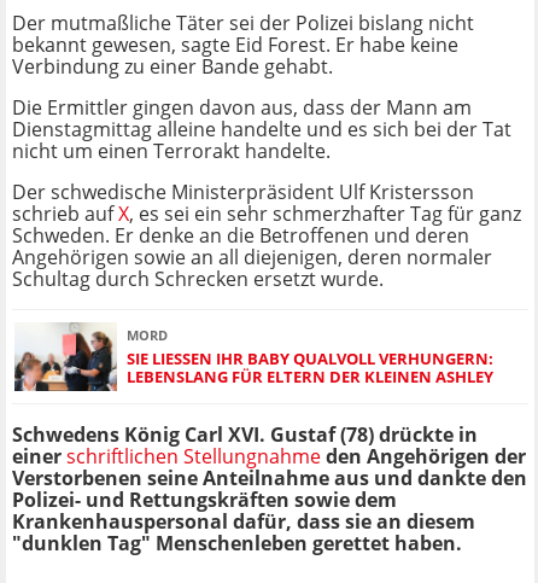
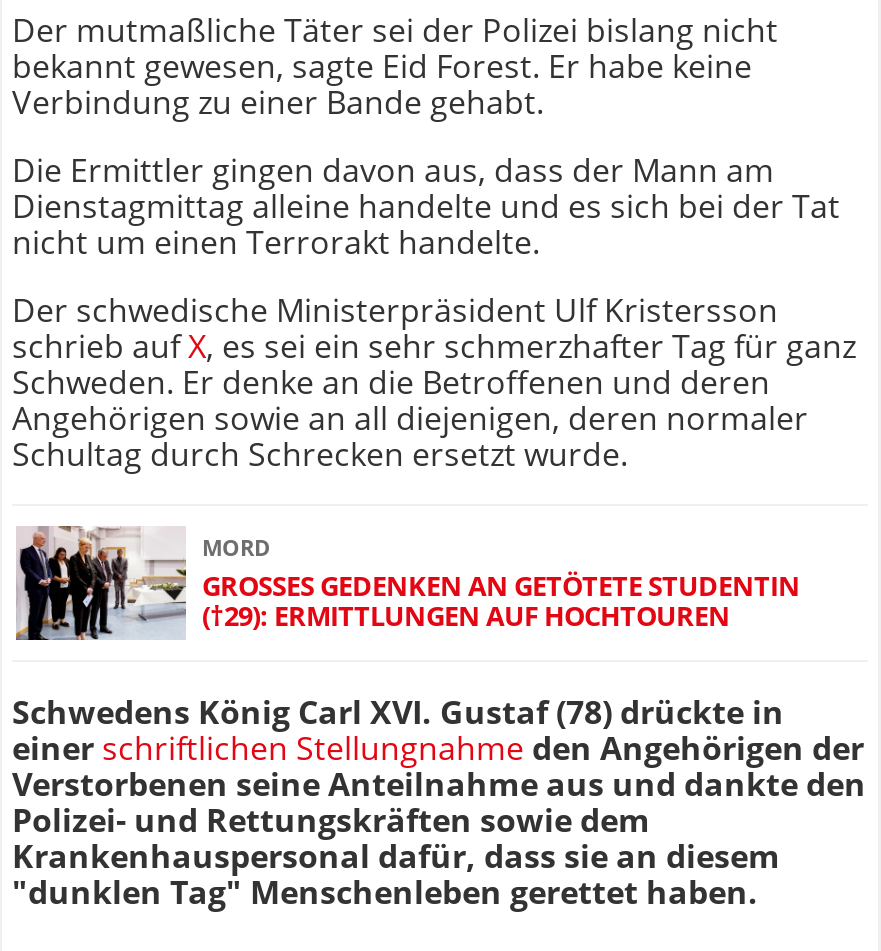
- [image]
- SIE LIESSEN IHR BABY QUALVOLL VERHUNGERN: L
- EBENSLANG FÜR ELTERN DER KLEINEN ASHLEY
+ [image]
+ GROSSES GEDENKEN AN GETÖTETE STUDENTIN (
+ †29): ERMITTLUNGEN AUF HOCHTOUREN
